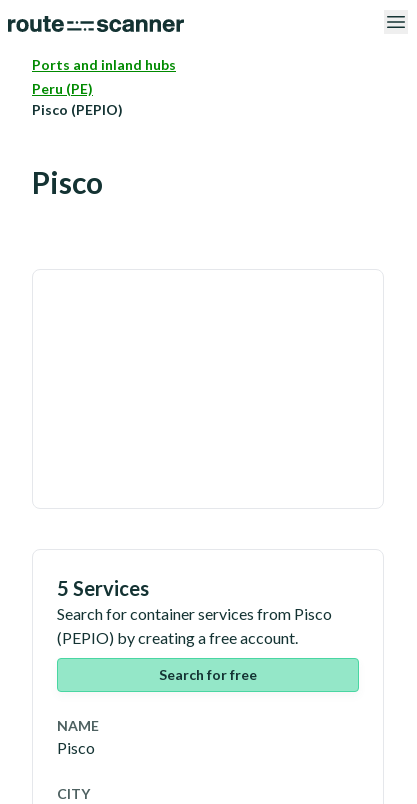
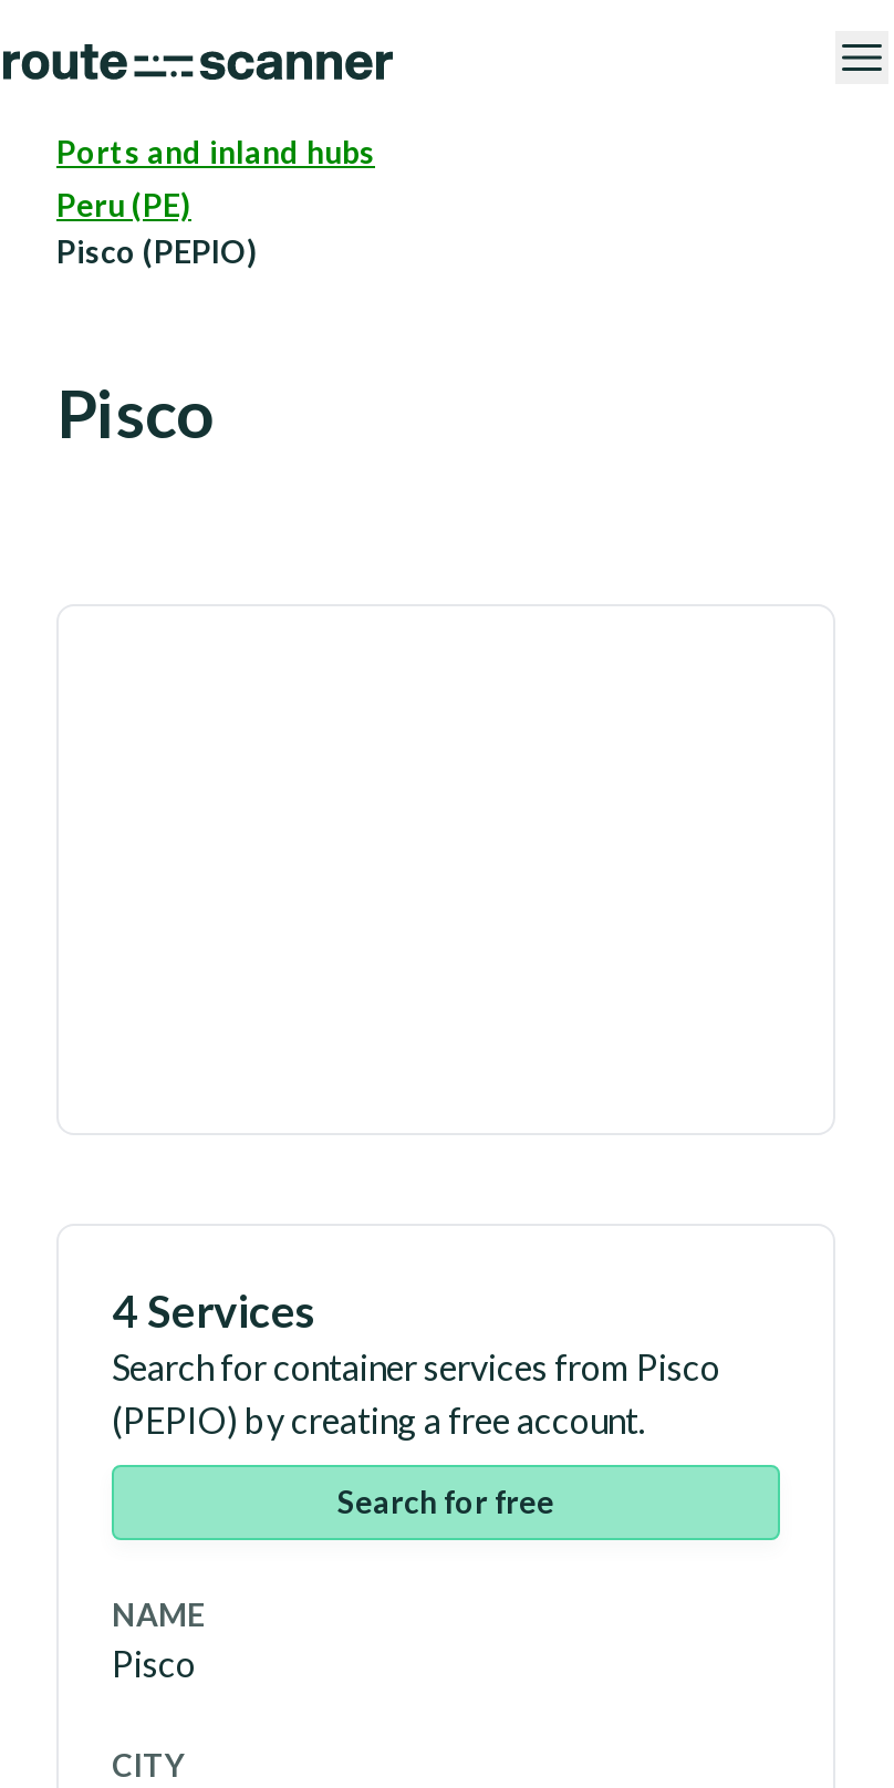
- 5 Services
+ 4 Services
